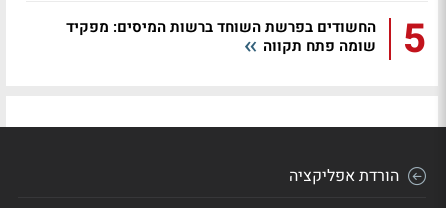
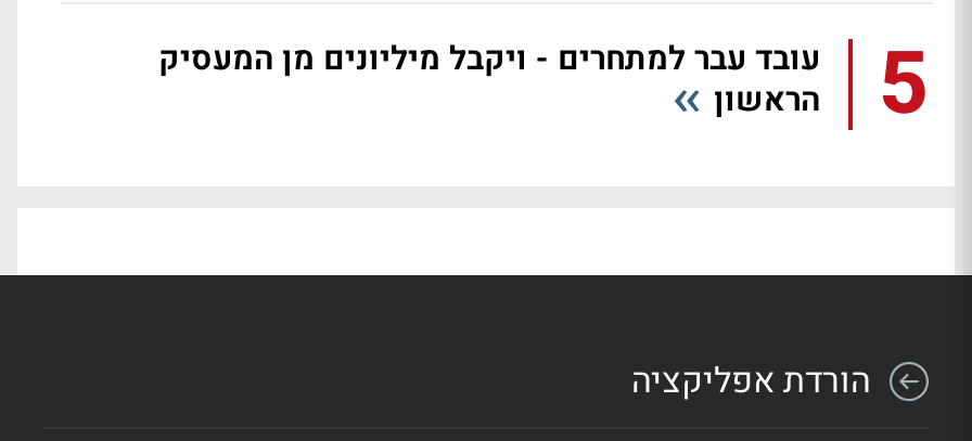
- החשודים בפרשת השוחד ברשות המיסים: מפקיד
- שומה פתח תקווה
+ עובד עבר למתחרים - ויקבל מיליונים מן המעסיק
+ הראשון
